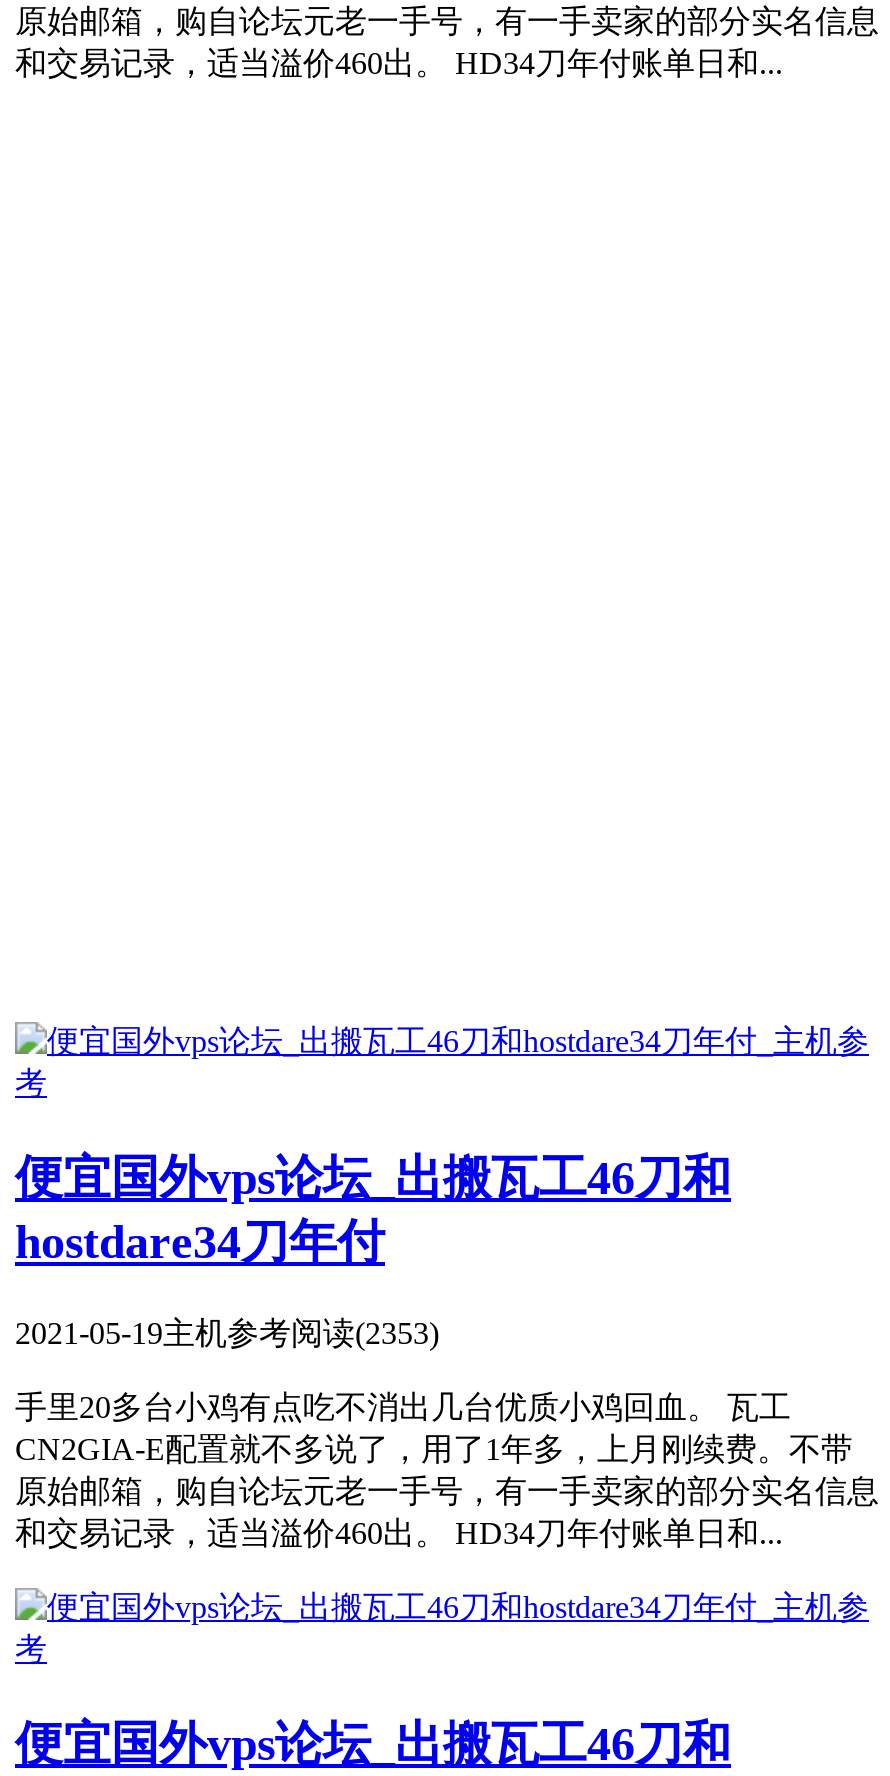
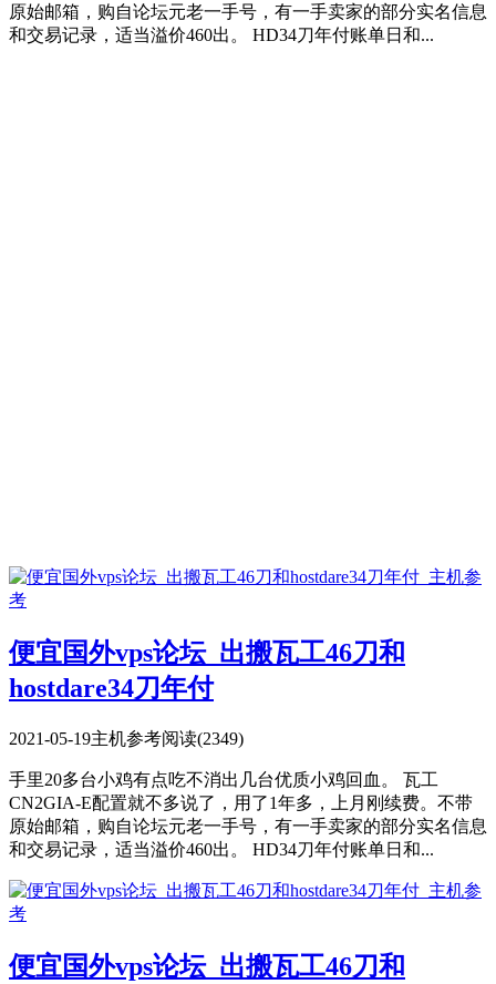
- 2021-05-19主机参考阅读(2353)
+ 2021-05-19主机参考阅读(2349)
